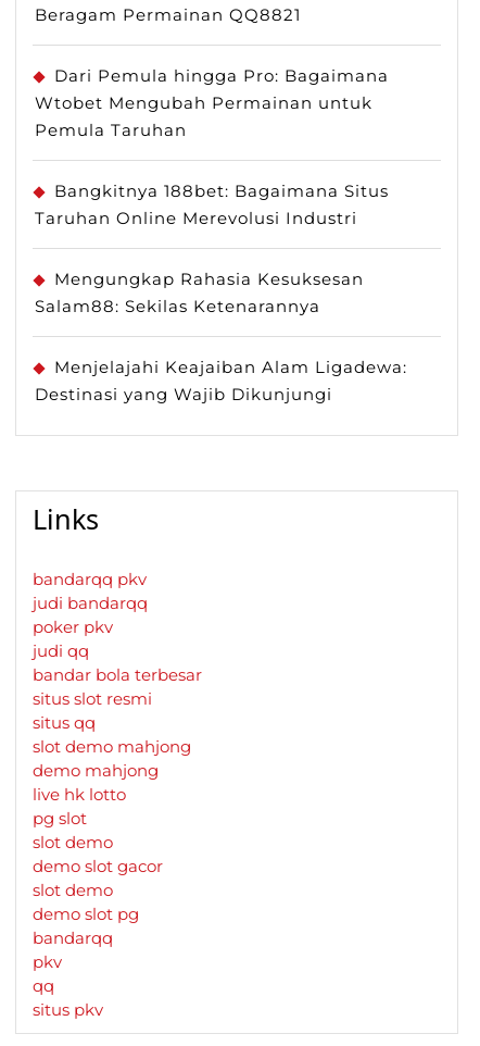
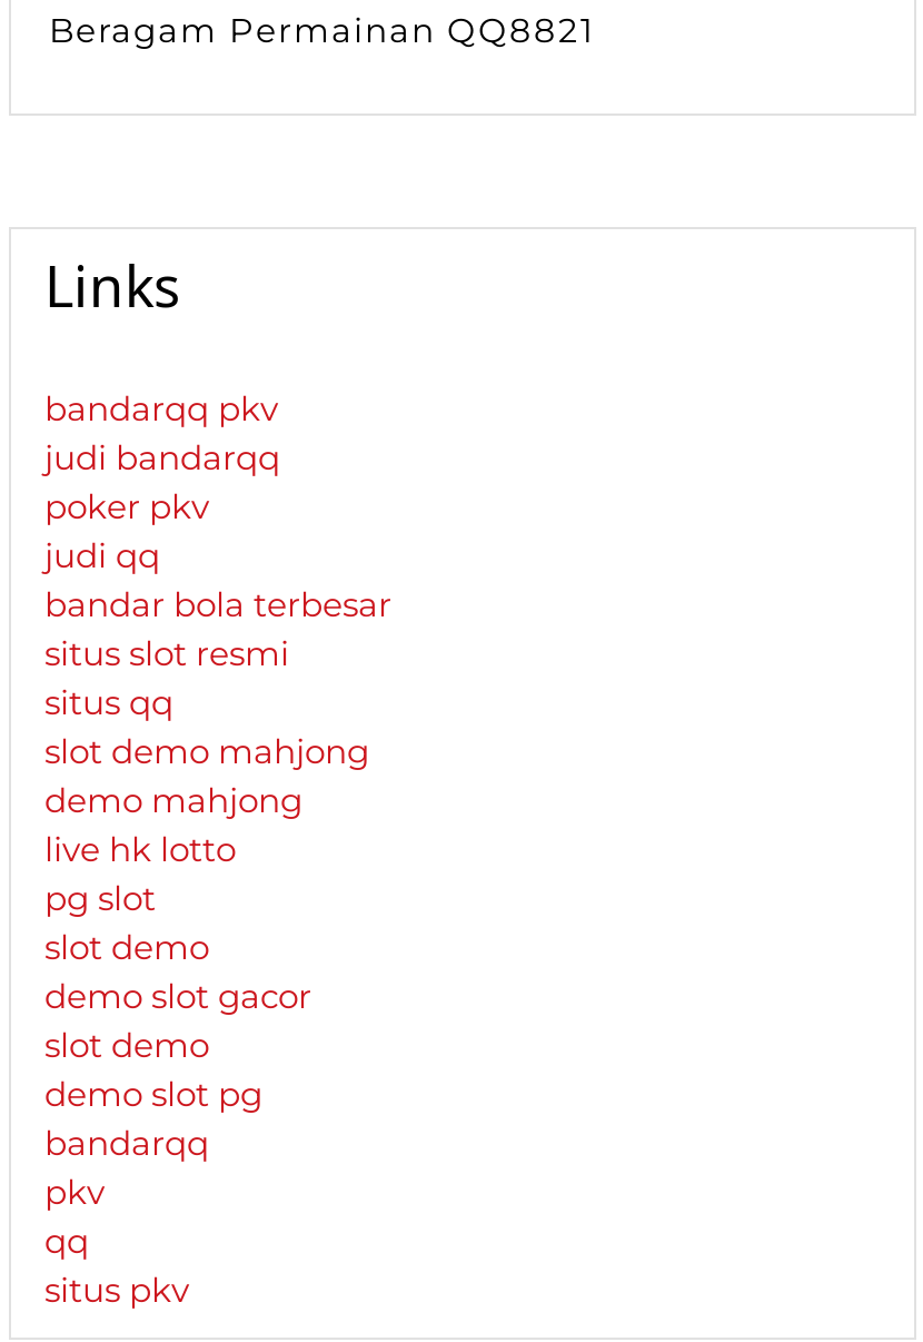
- Dari Pemula hingga Pro: Bagaimana
- Wtobet Mengubah Permainan untuk
- Pemula Taruhan
- Bangkitnya 188bet: Bagaimana Situs
- Taruhan Online Merevolusi Industri
- Mengungkap Rahasia Kesuksesan
- Salam88: Sekilas Ketenarannya
- Menjelajahi Keajaiban Alam Ligadewa:
- Destinasi yang Wajib Dikunjungi
